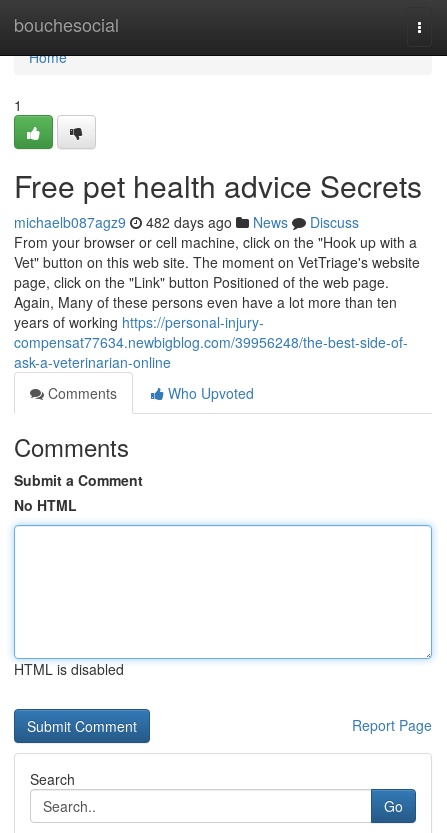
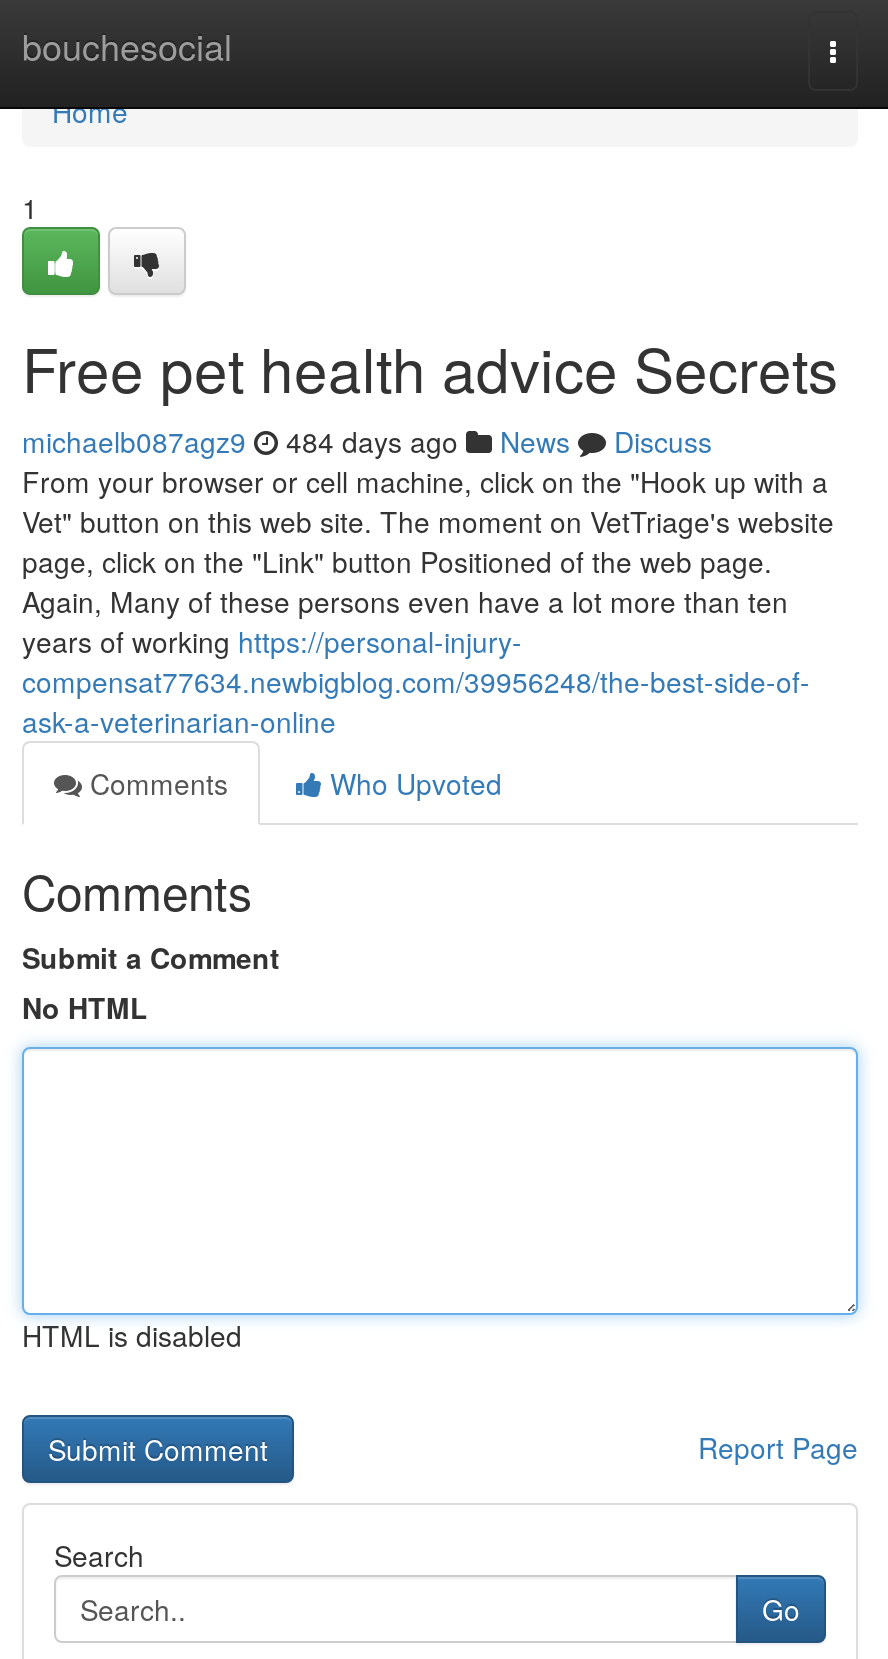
- michaelb087agz9 482 days ago News Discuss
+ michaelb087agz9 484 days ago News Discuss
